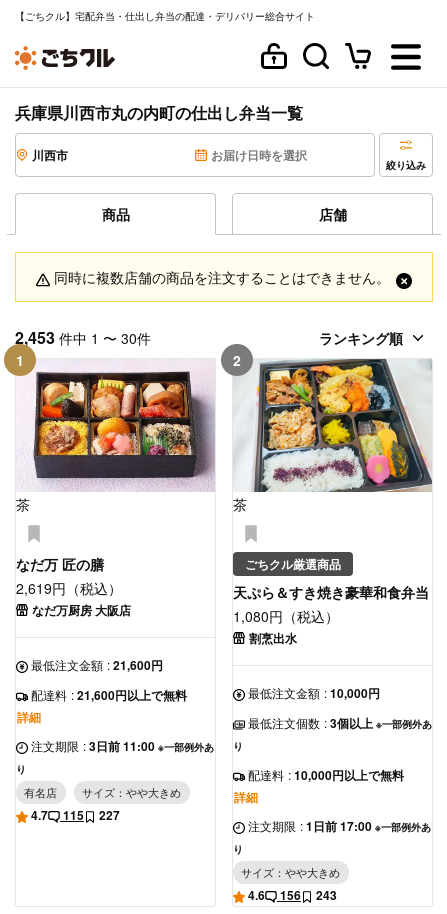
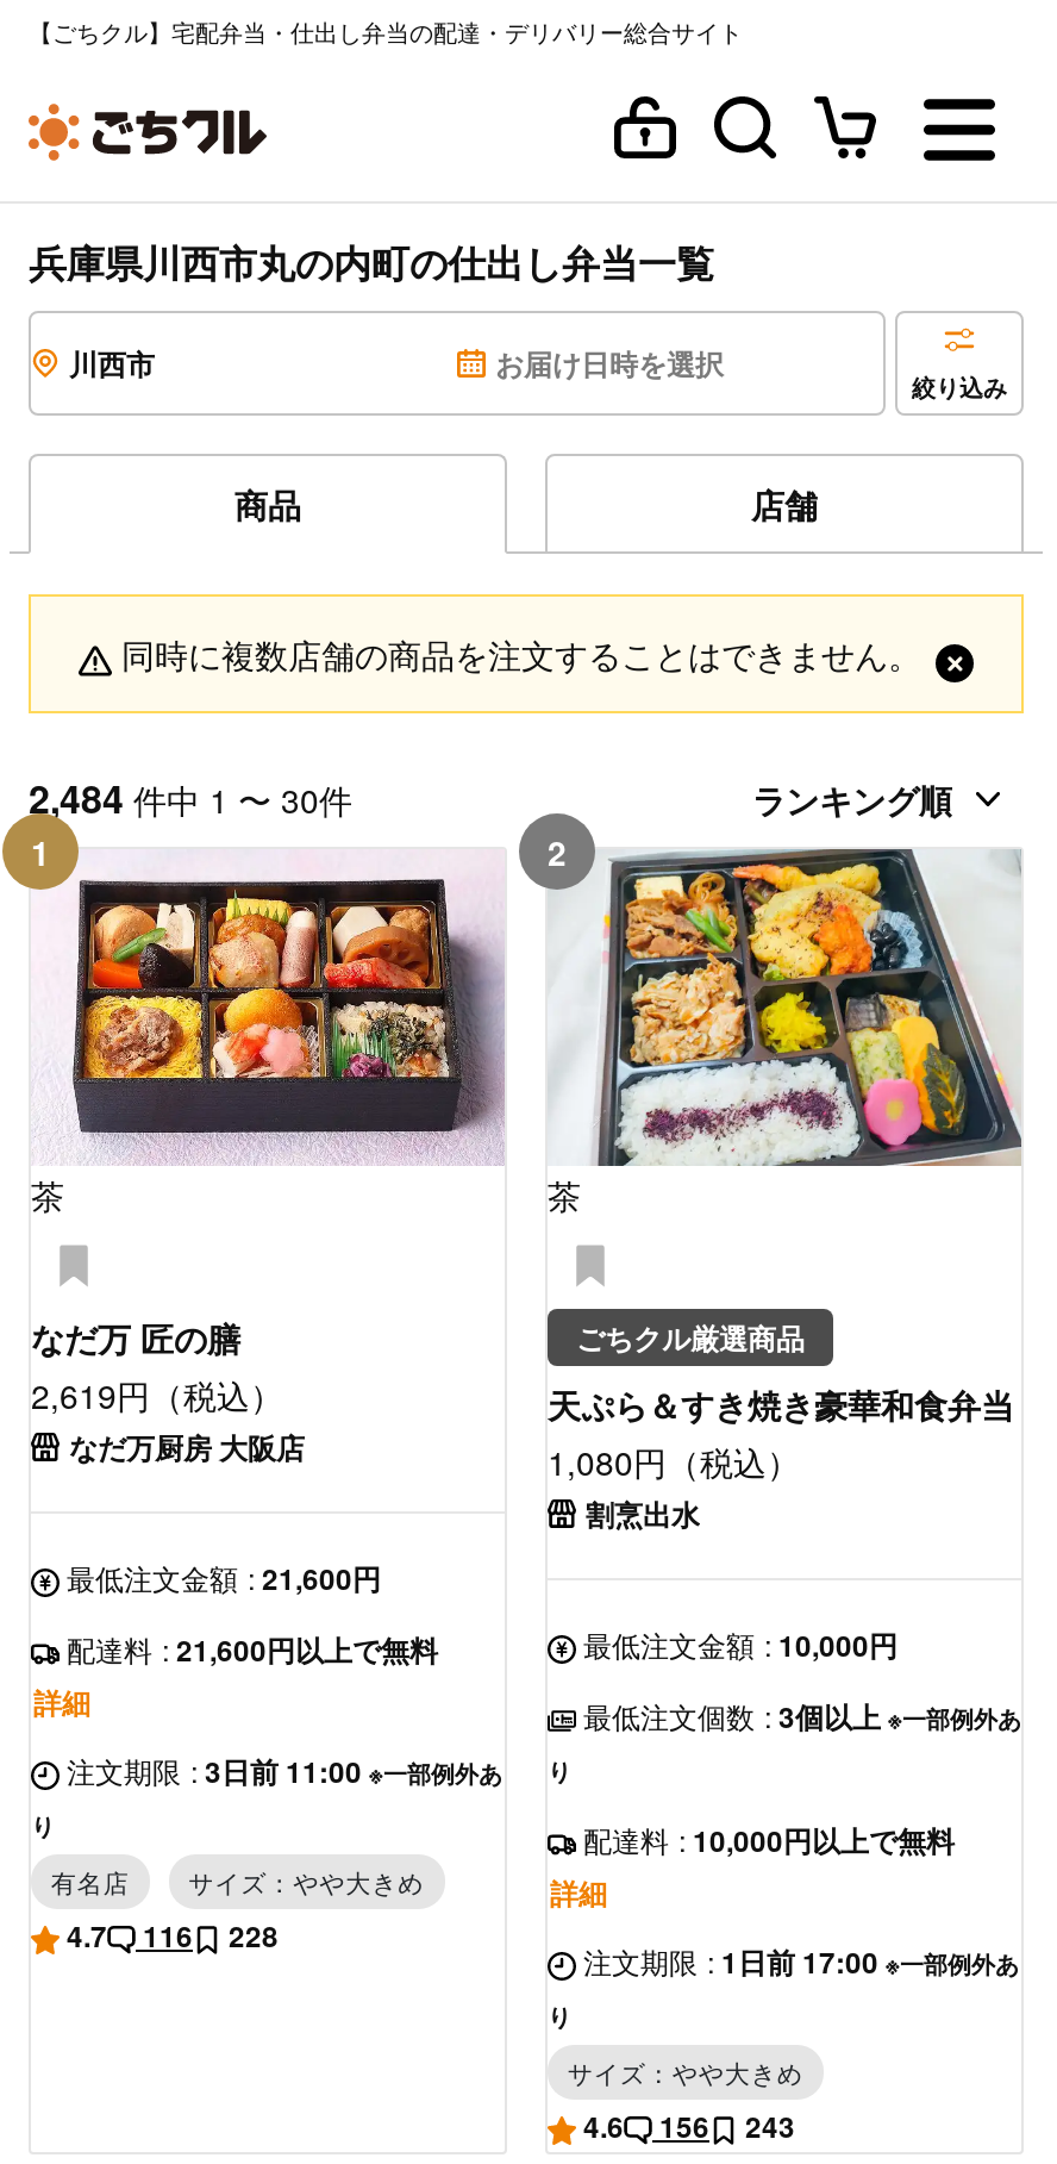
- 2,453件中 1 〜 30件
+ 2,484件中 1 〜 30件

- 115
+ 116

- 227
+ 228
